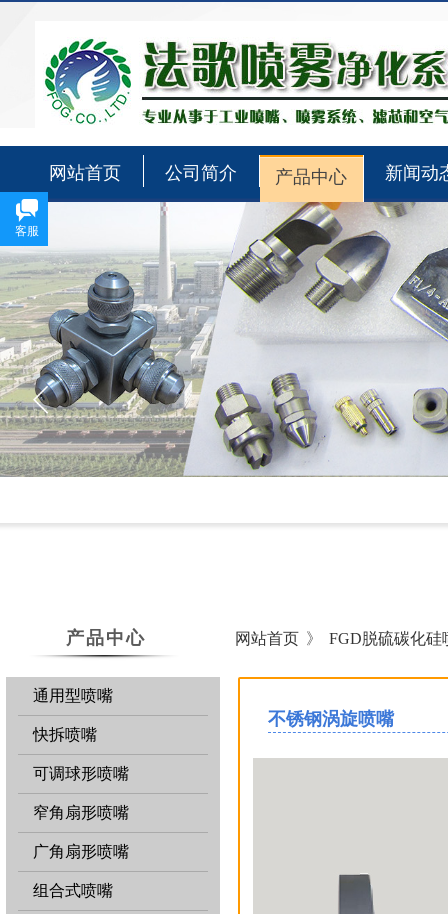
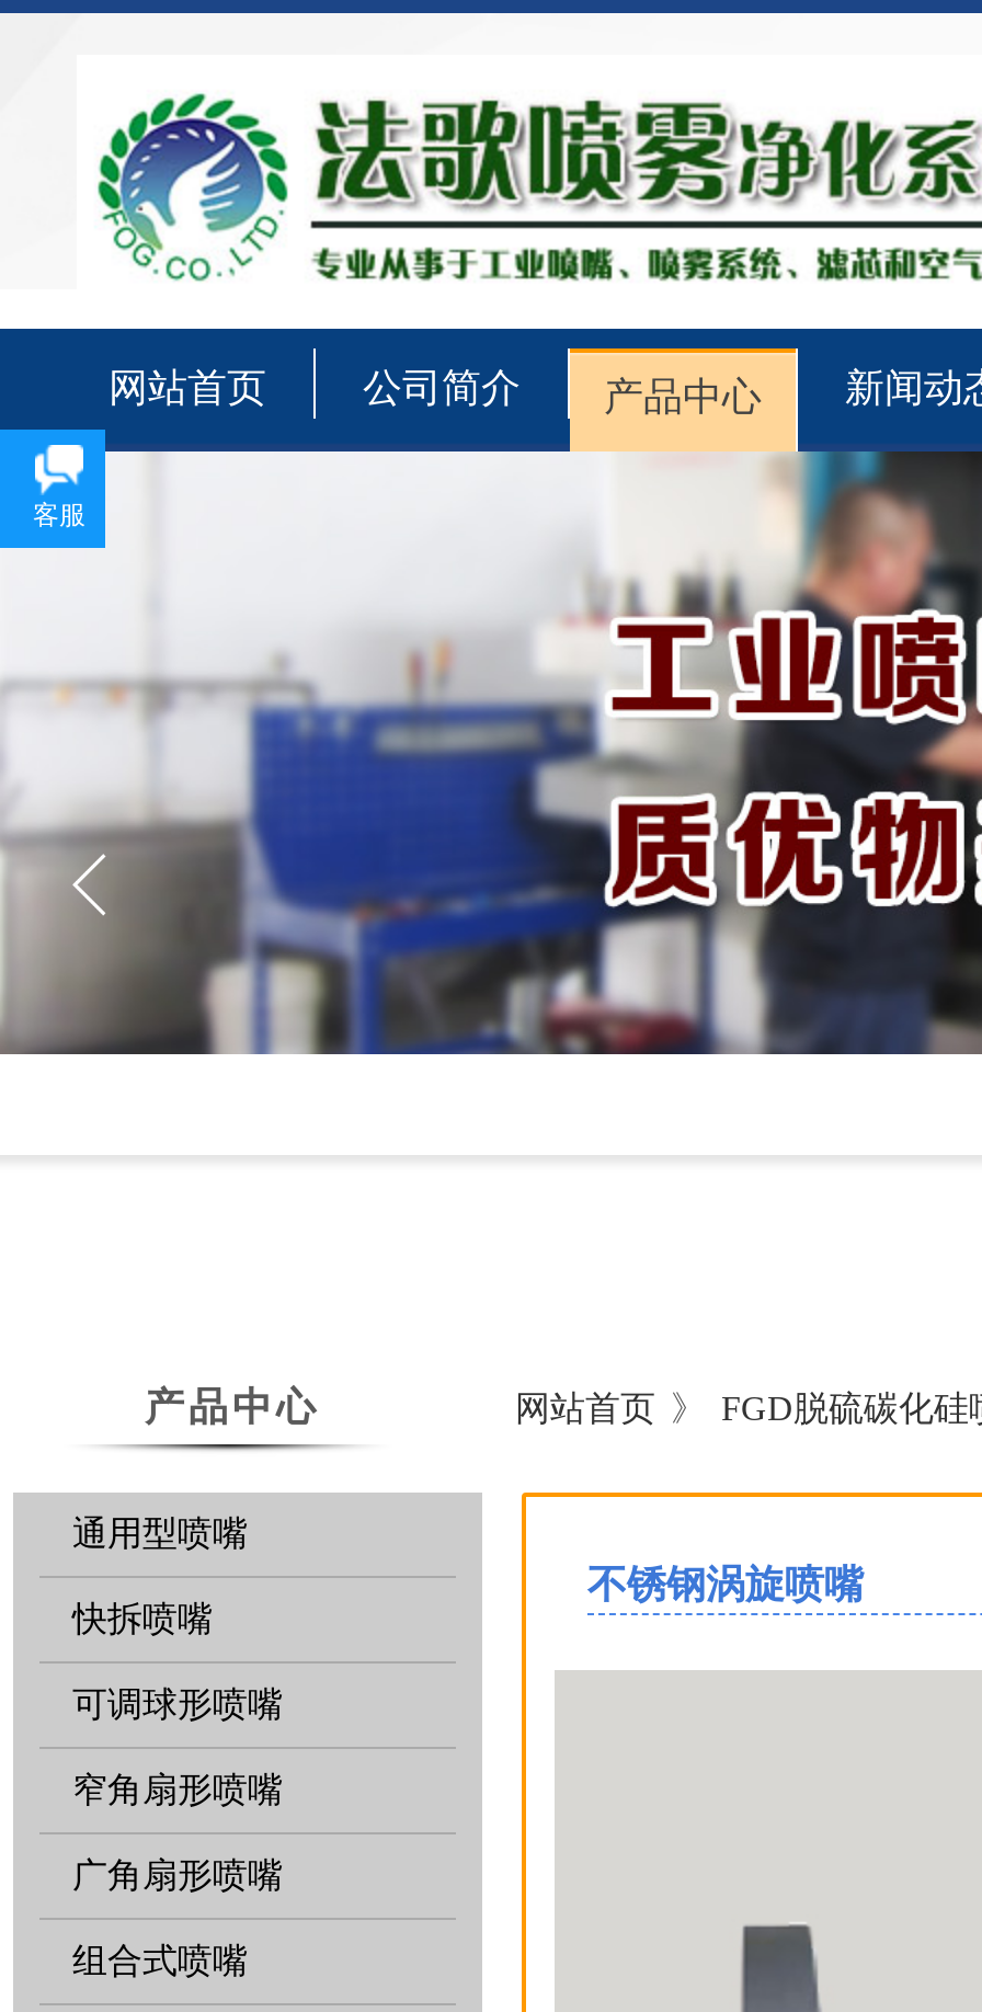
- [image]
+ [image]
